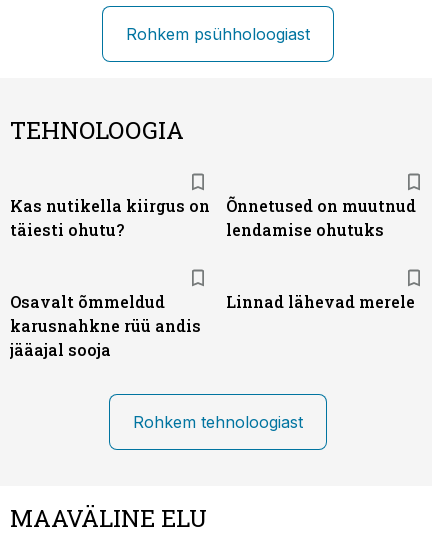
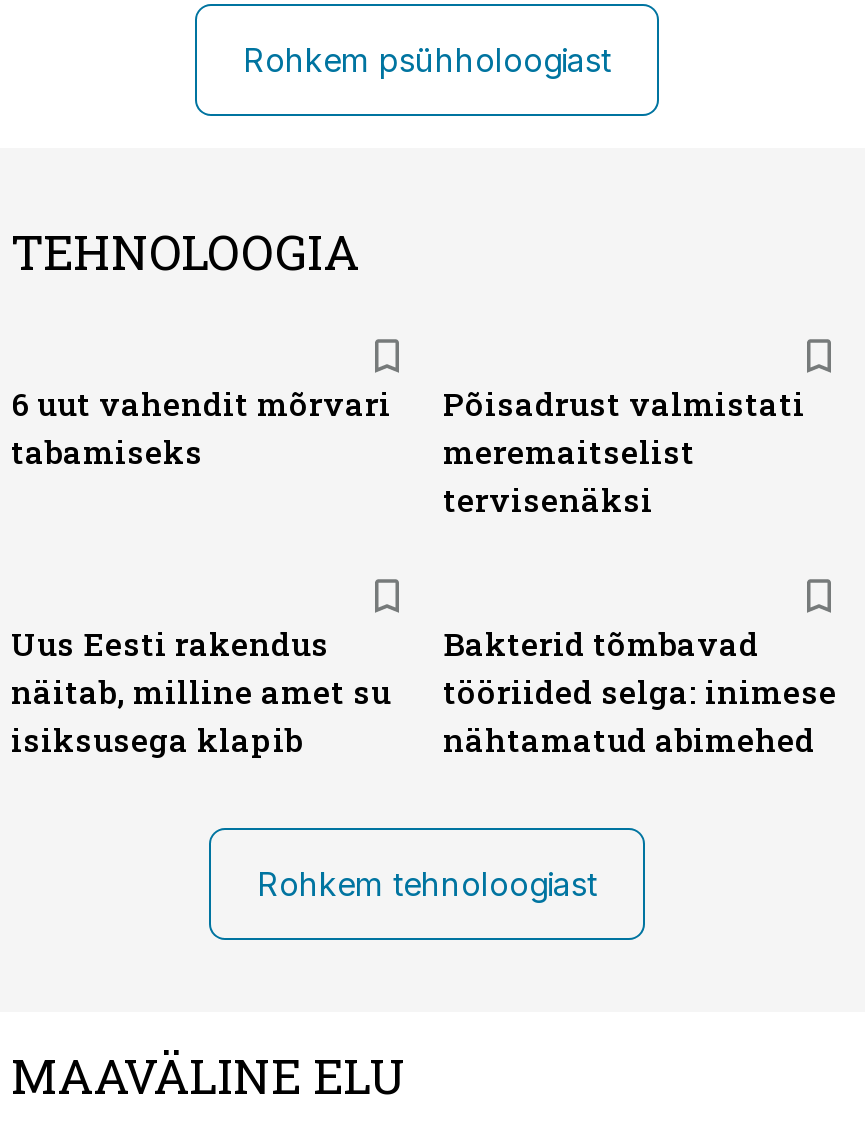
- Kas nutikella kiirgus on
- täiesti ohutu?
+ 6 uut vahendit mõrvari
+ tabamiseks

- Õnnetused on muutnud
- lendamise ohutuks
+ Põisadrust valmistati
+ meremaitselist
+ tervisenäksi

- Osavalt õmmeldud
- karusnahkne rüü andis
- jääajal sooja
+ Uus Eesti rakendus
+ näitab, milline amet su
+ isiksusega klapib

- Linnad lähevad merele
+ Bakterid tõmbavad
+ tööriided selga: inimese
+ nähtamatud abimehed
